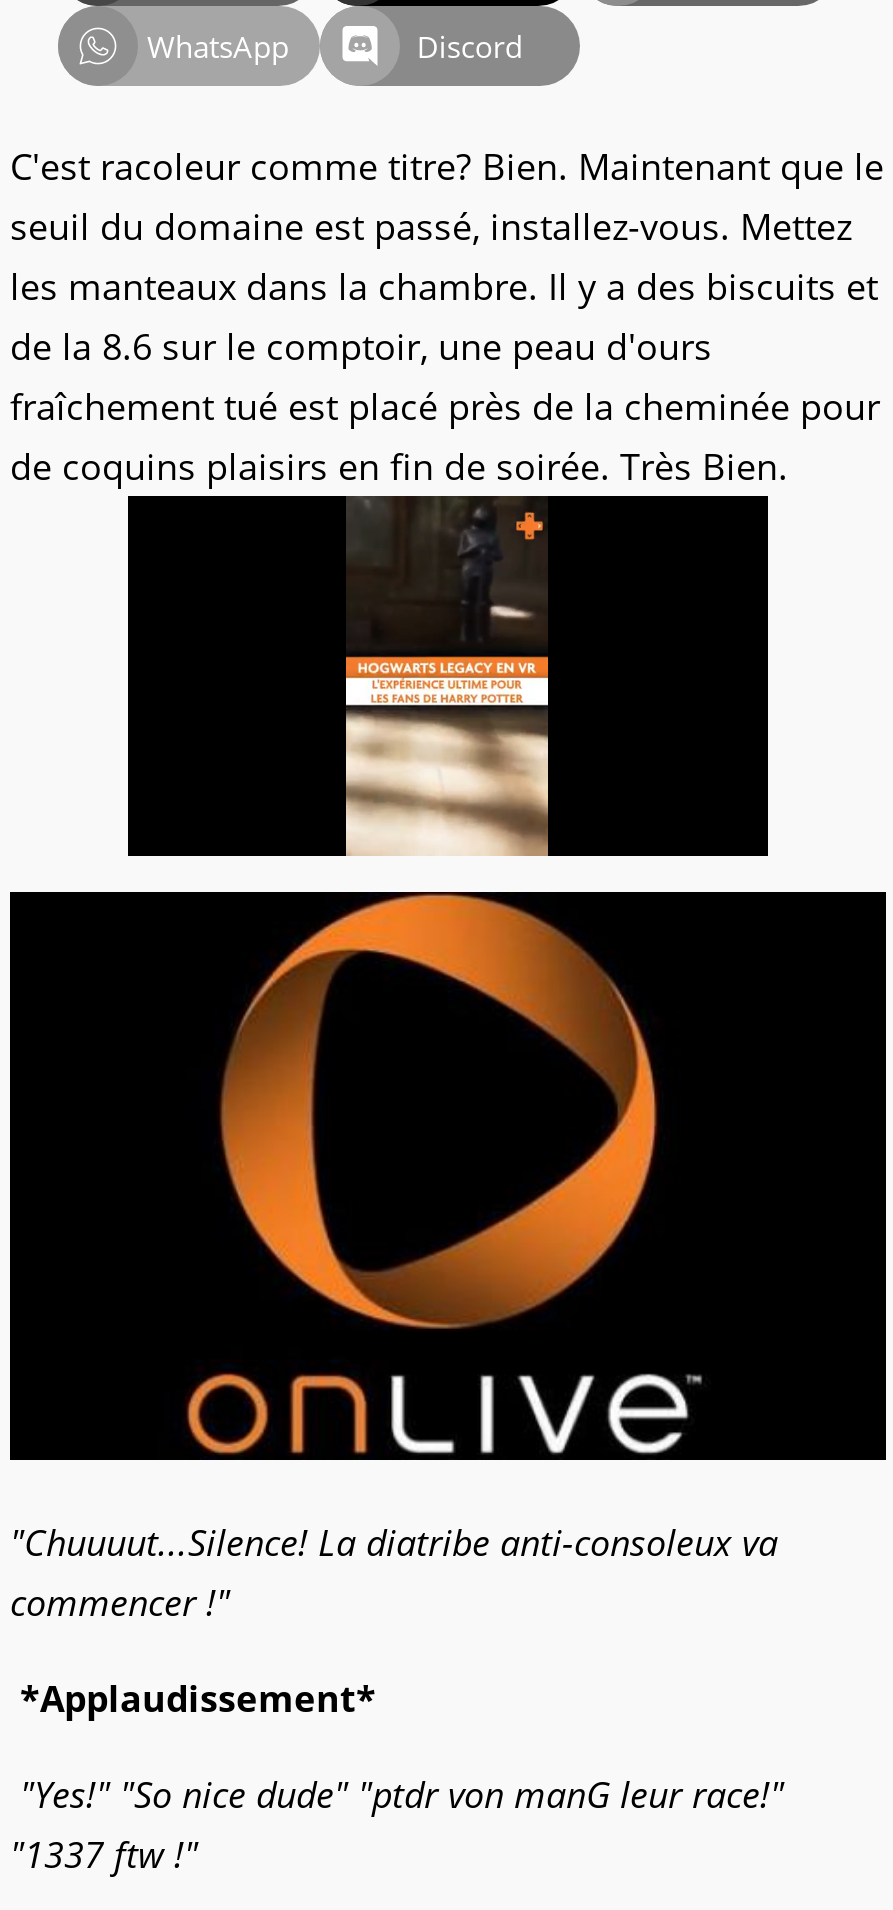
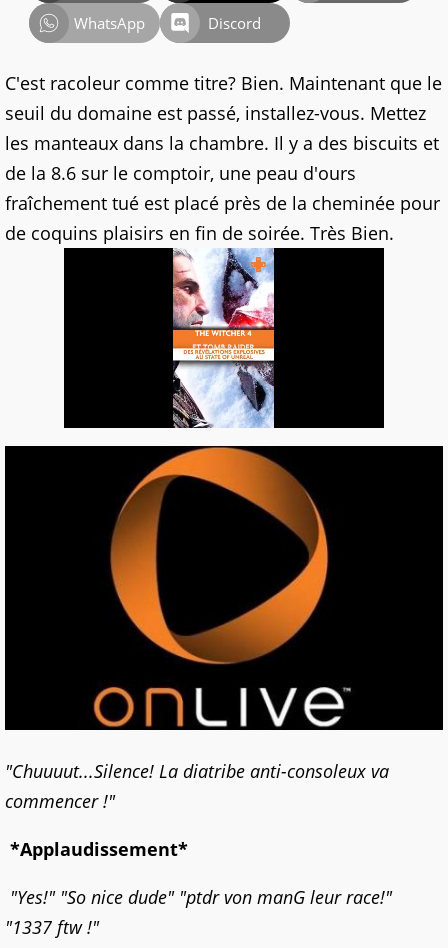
- [image]
+ [image]
